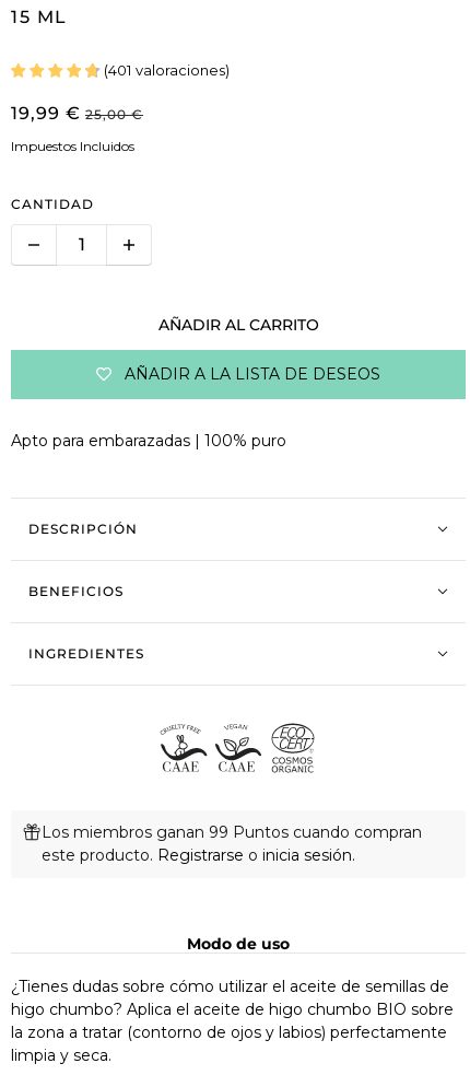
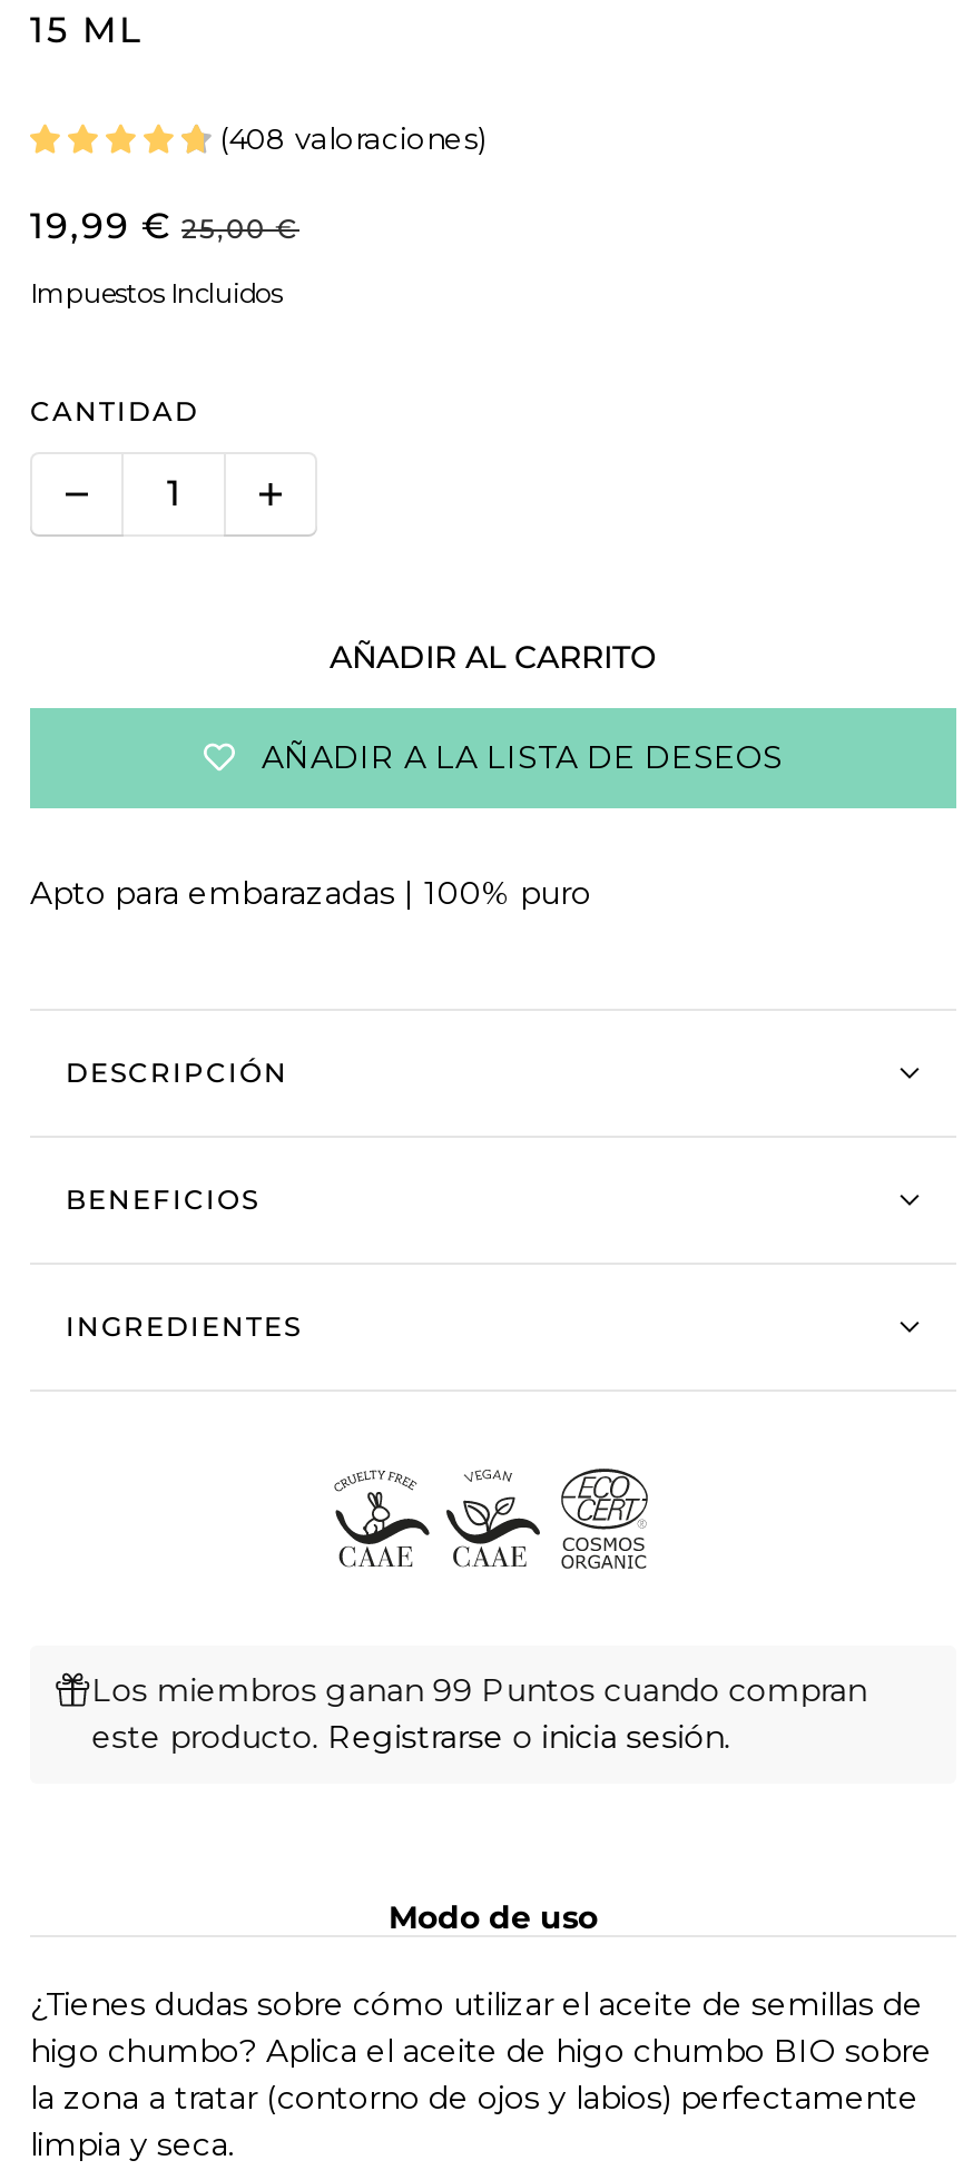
- (401 valoraciones)
+ (408 valoraciones)
